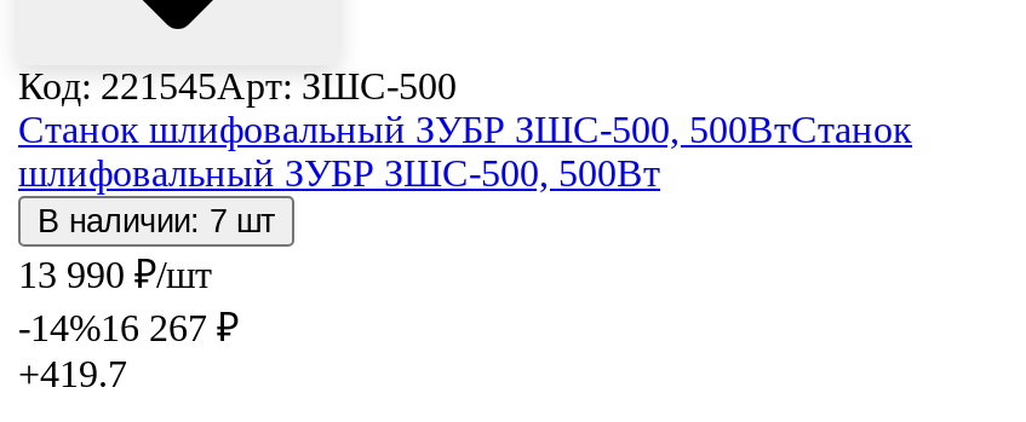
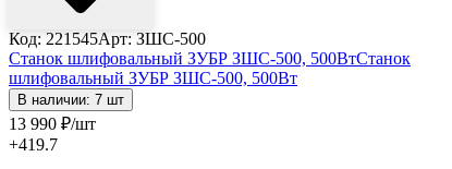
- -14%16 267 ₽
